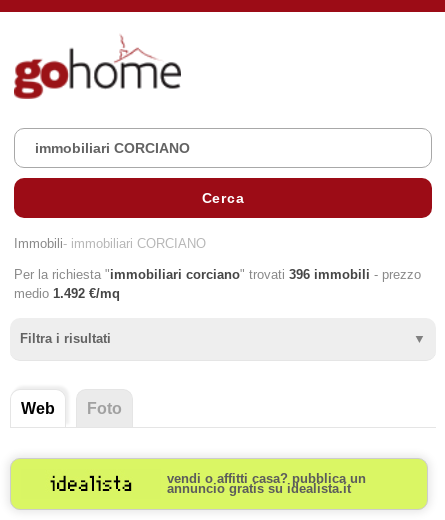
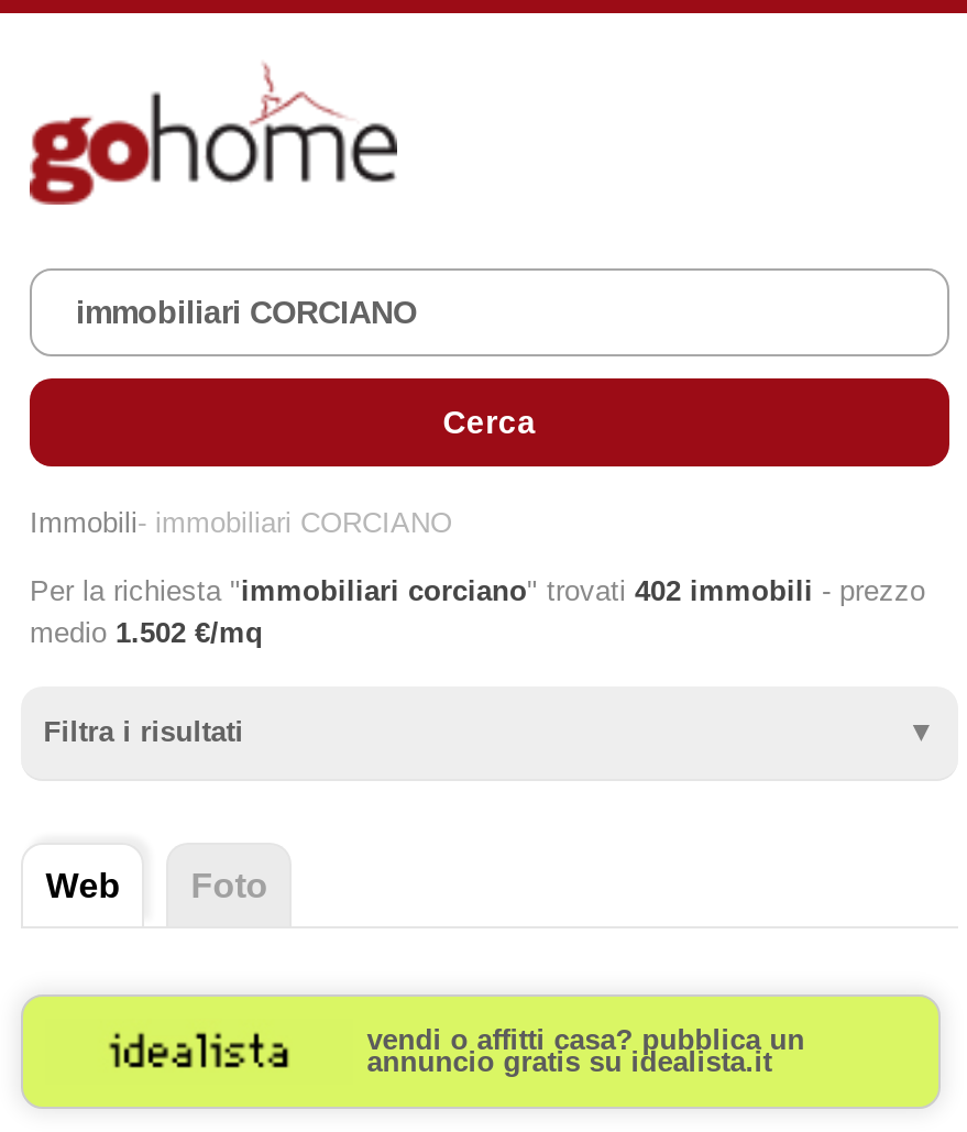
- Per la richiesta "immobiliari corciano" trovati 396 immobili - prezzo
+ Per la richiesta "immobiliari corciano" trovati 402 immobili - prezzo

- medio 1.492 €/mq
+ medio 1.502 €/mq
